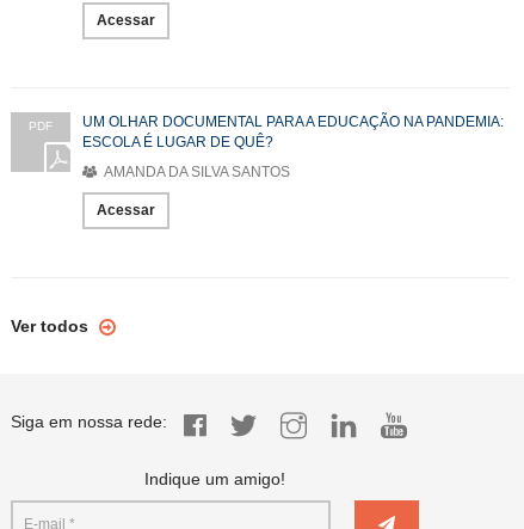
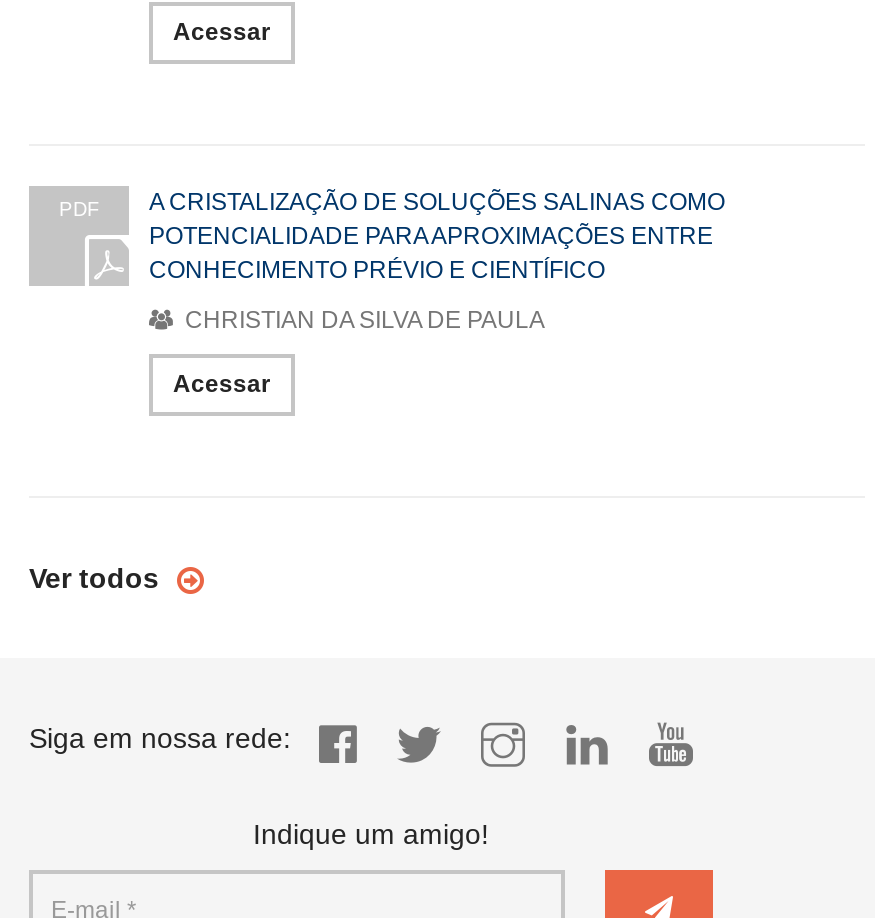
- UM OLHAR DOCUMENTAL PARA A EDUCAÇÃO NA PANDEMIA:
- ESCOLA É LUGAR DE QUÊ?
+ A CRISTALIZAÇÃO DE SOLUÇÕES SALINAS COMO
+ POTENCIALIDADE PARA APROXIMAÇÕES ENTRE
+ CONHECIMENTO PRÉVIO E CIENTÍFICO

- AMANDA DA SILVA SANTOS
+ CHRISTIAN DA SILVA DE PAULA
